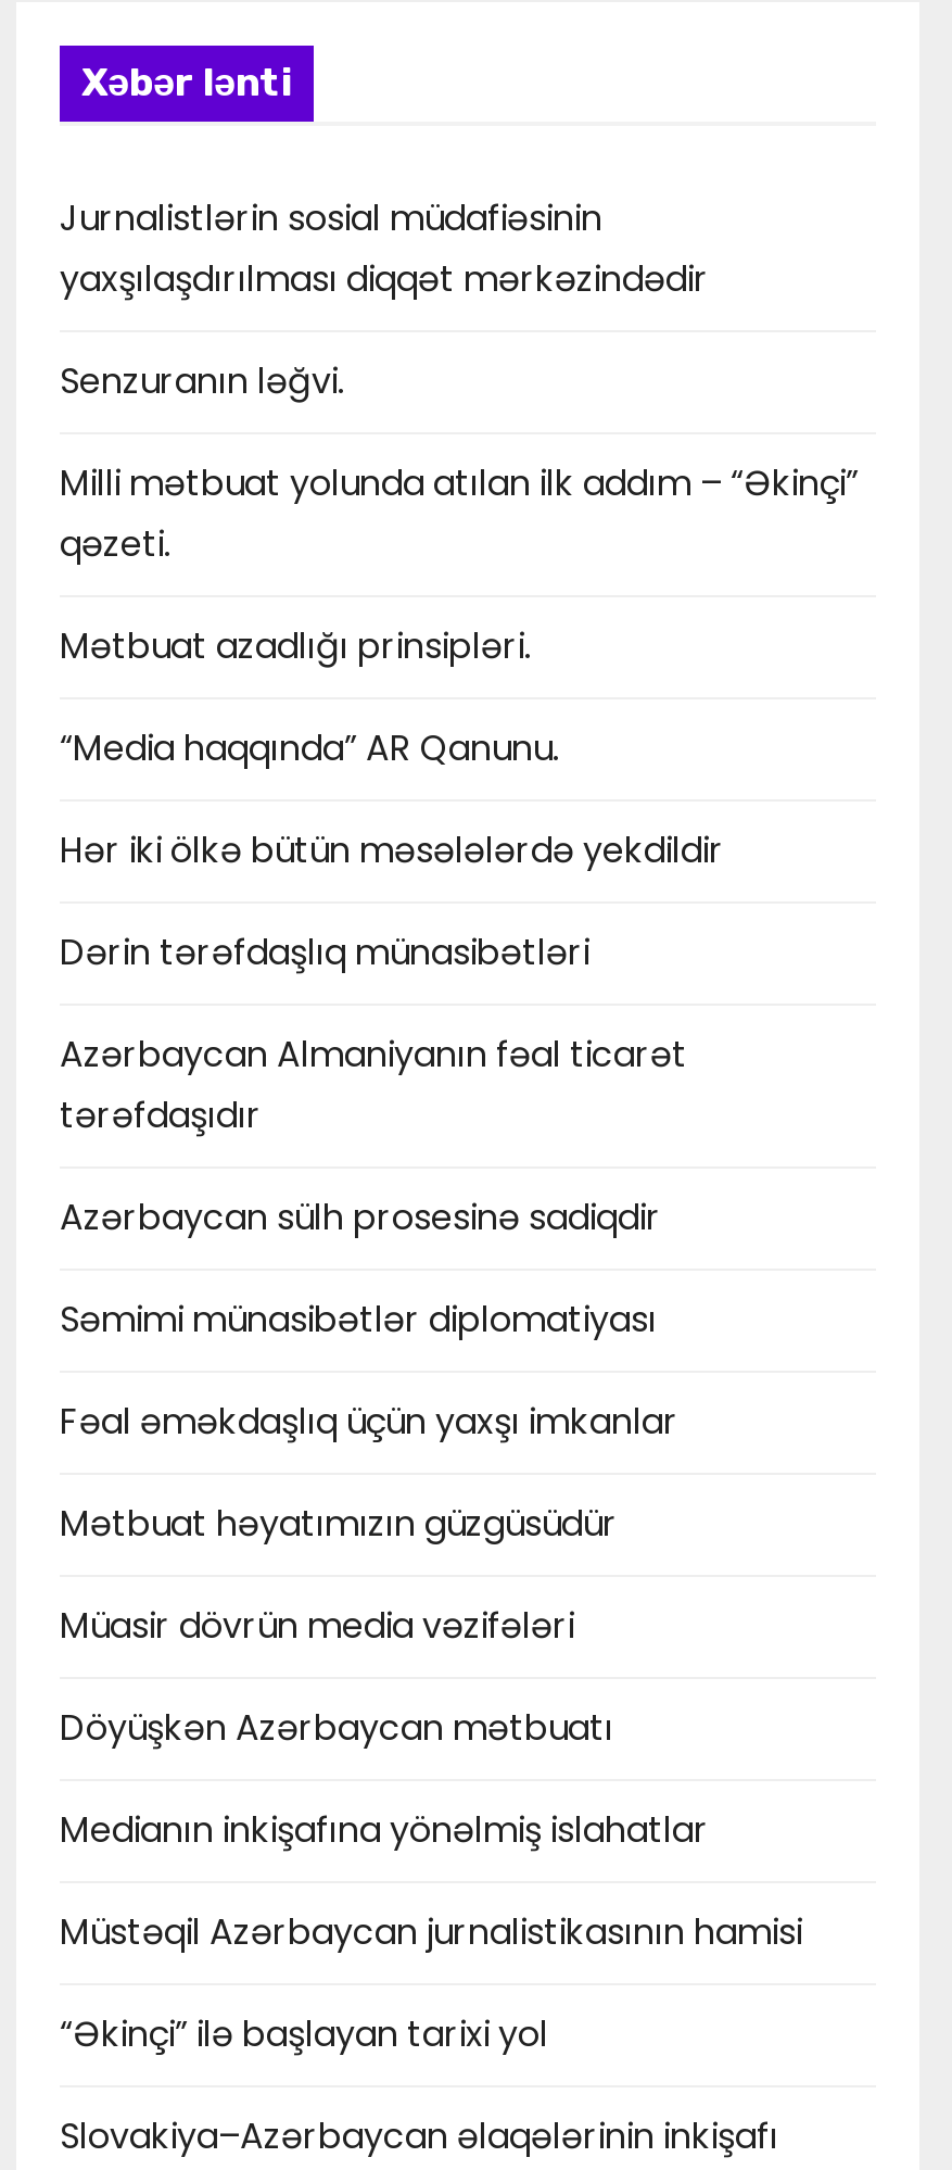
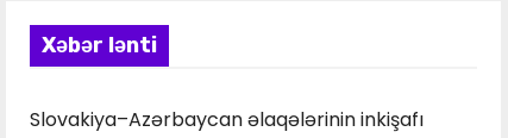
- Jurnalistlərin sosial müdafiəsinin
- yaxşılaşdırılması diqqət mərkəzindədir
- Senzuranın ləğvi.
- Milli mətbuat yolunda atılan ilk addım – “Əkinçi”
- qəzeti.
- Mətbuat azadlığı prinsipləri.
- “Media haqqında” AR Qanunu.
- Hər iki ölkə bütün məsələlərdə yekdildir
- Dərin tərəfdaşlıq münasibətləri
- Azərbaycan Almaniyanın fəal ticarət
- tərəfdaşıdır
- Azərbaycan sülh prosesinə sadiqdir
- Səmimi münasibətlər diplomatiyası
- Fəal əməkdaşlıq üçün yaxşı imkanlar
- Mətbuat həyatımızın güzgüsüdür
- Müasir dövrün media vəzifələri
- Döyüşkən Azərbaycan mətbuatı
- Medianın inkişafına yönəlmiş islahatlar
- Müstəqil Azərbaycan jurnalistikasının hamisi
- “Əkinçi” ilə başlayan tarixi yol
